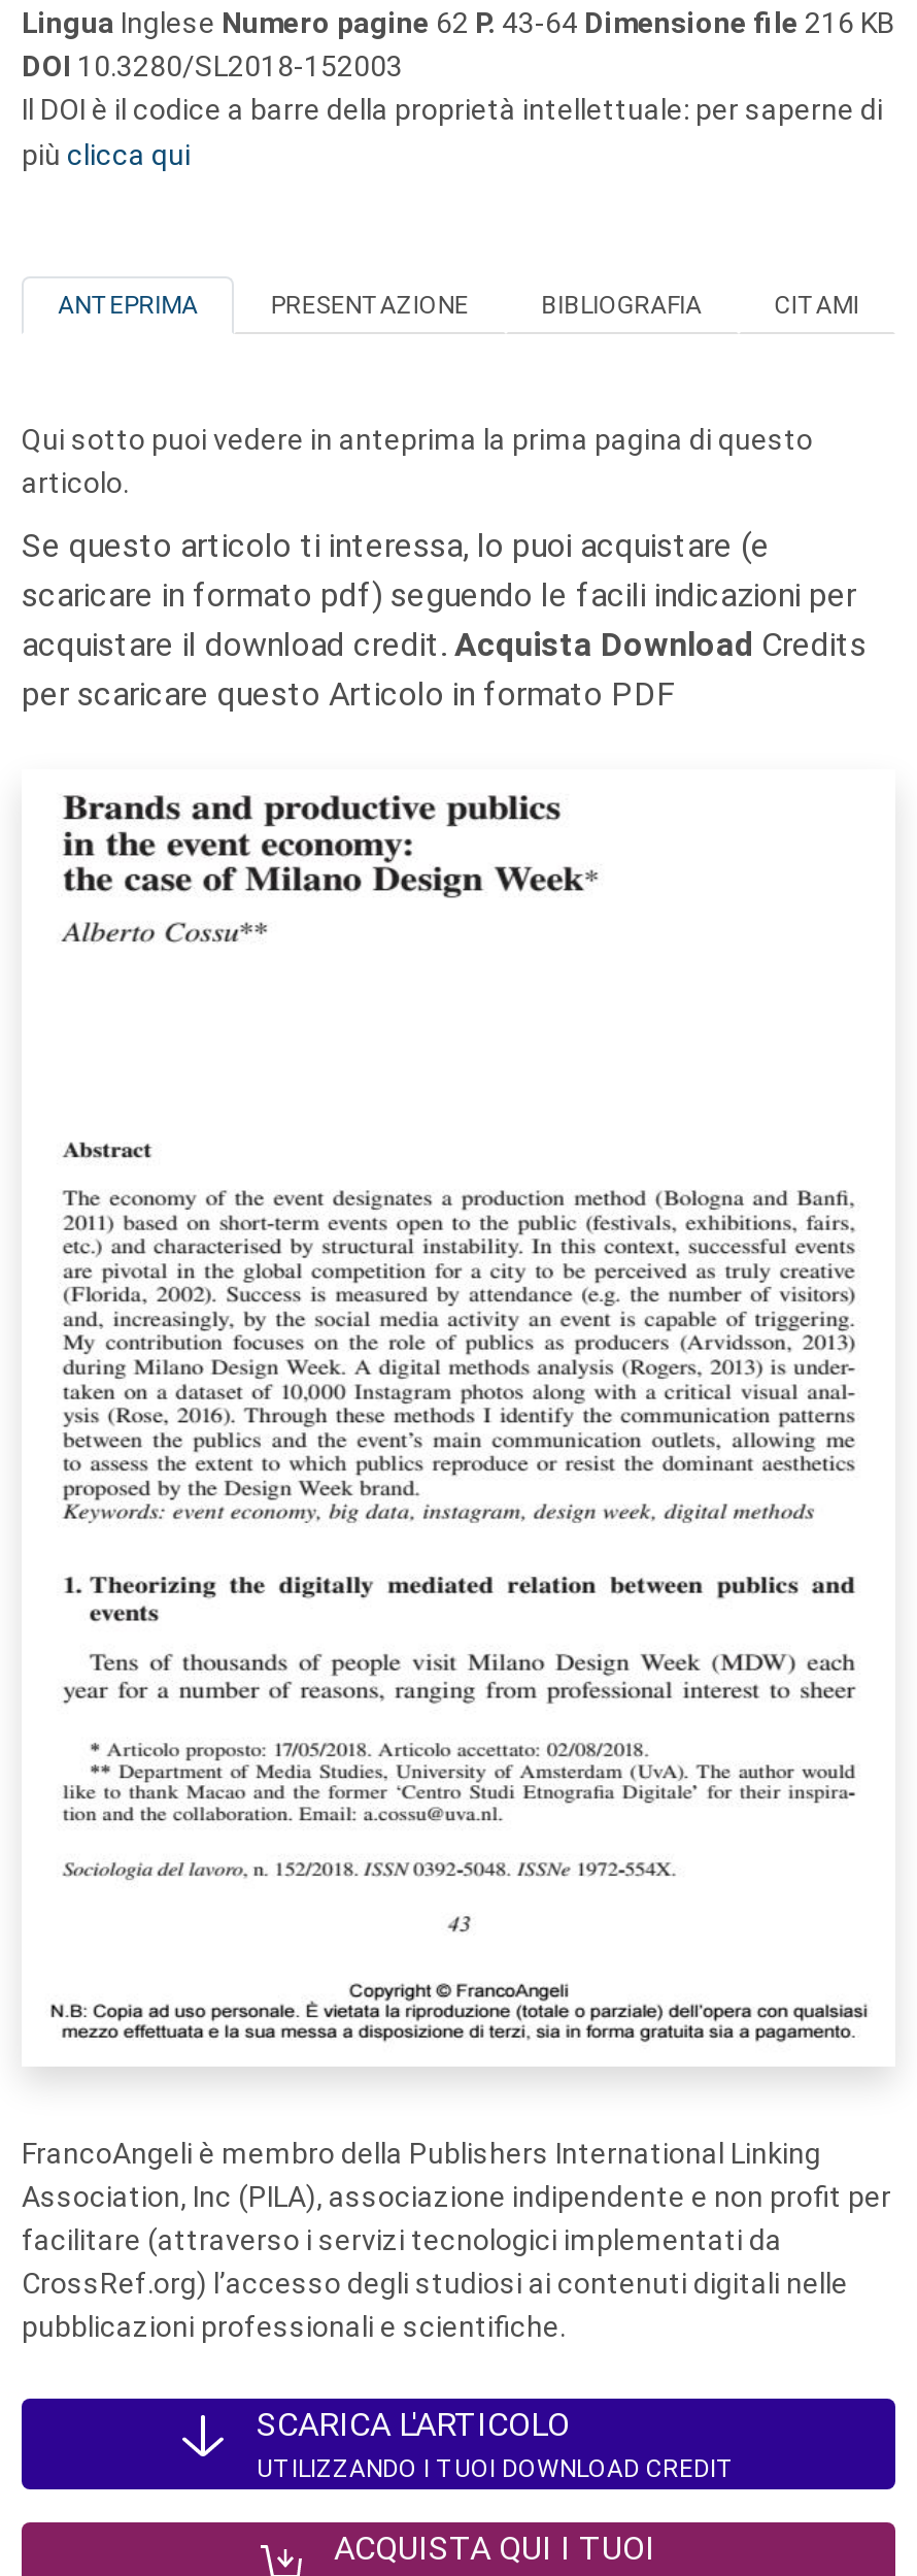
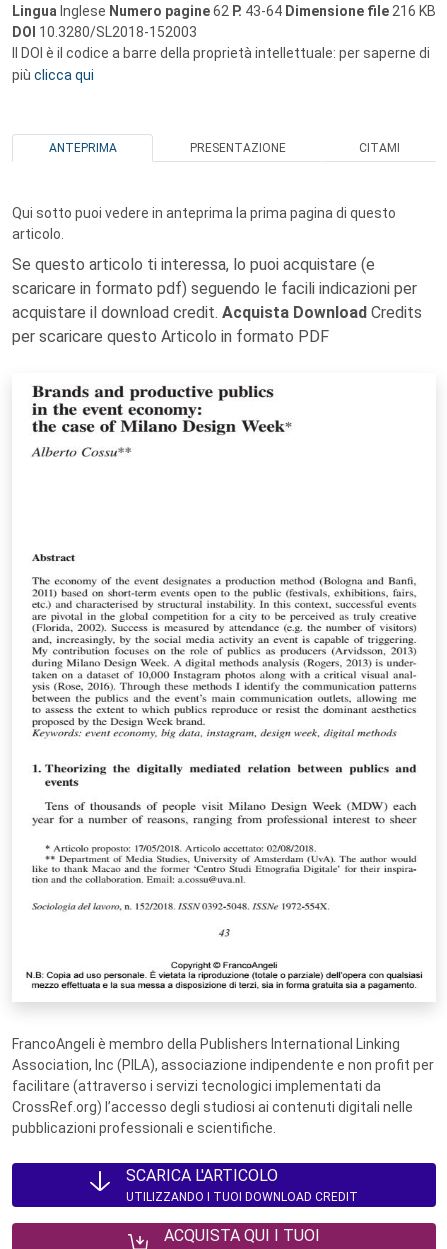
- BIBLIOGRAFIA
